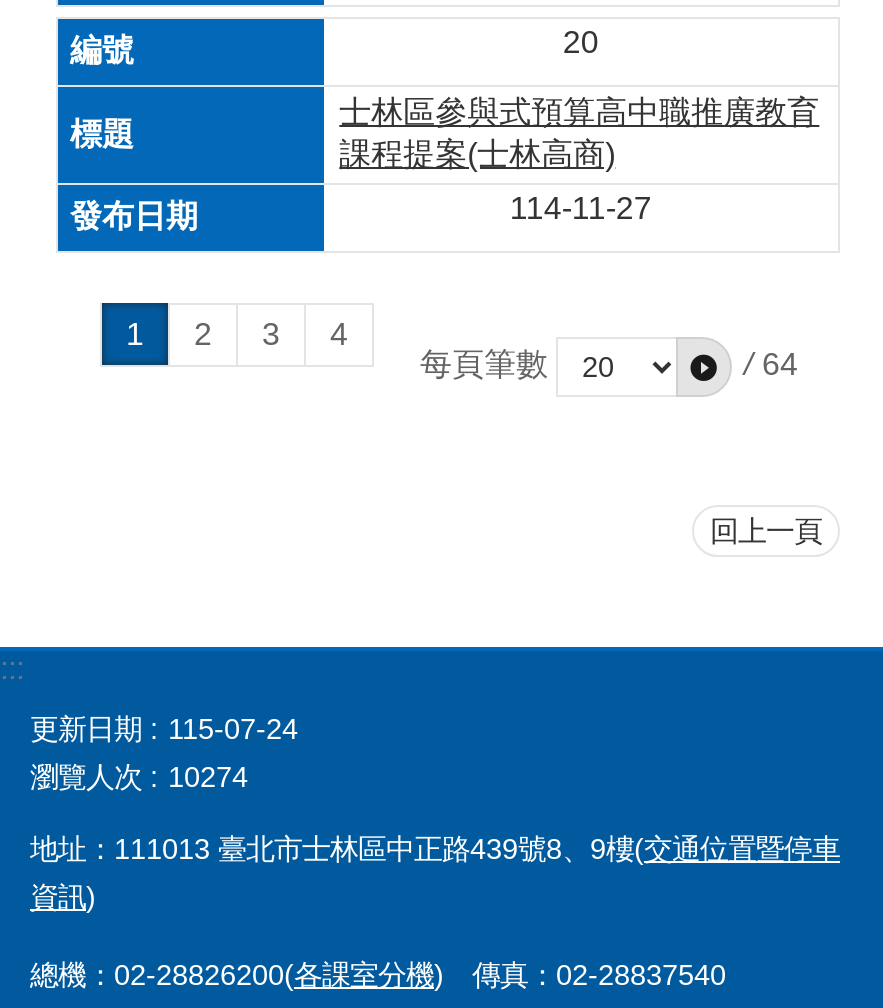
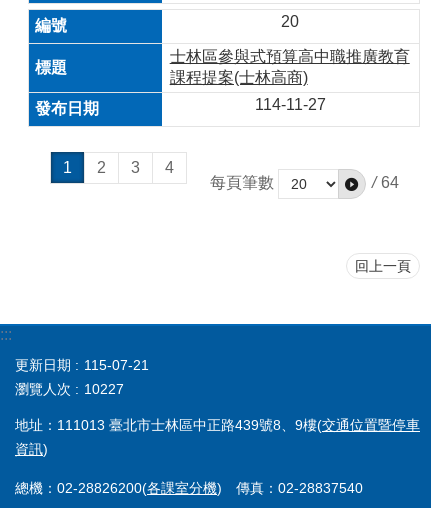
- 更新日期 115-07-24
+ 更新日期 115-07-21

- 瀏覽人次 10274
+ 瀏覽人次 10227
